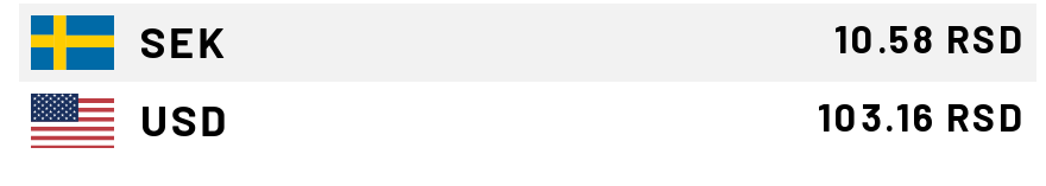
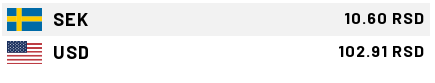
- 10.58 RSD
+ 10.60 RSD

- 103.16 RSD
+ 102.91 RSD
